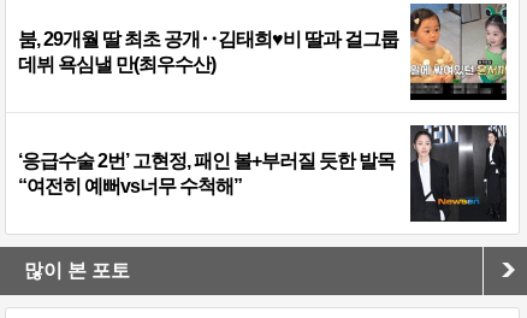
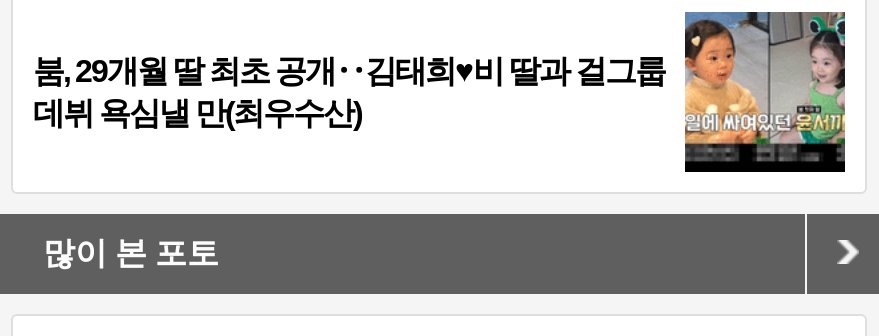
- [image]
- ‘응급수술 2번’ 고현정, 패인 볼+부러질 듯한 발목
- “여전히 예뻐vs너무 수척해”
